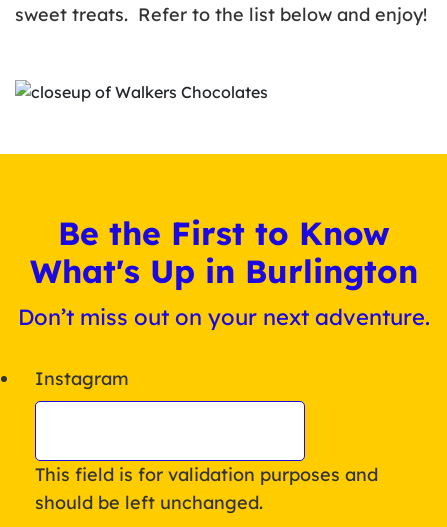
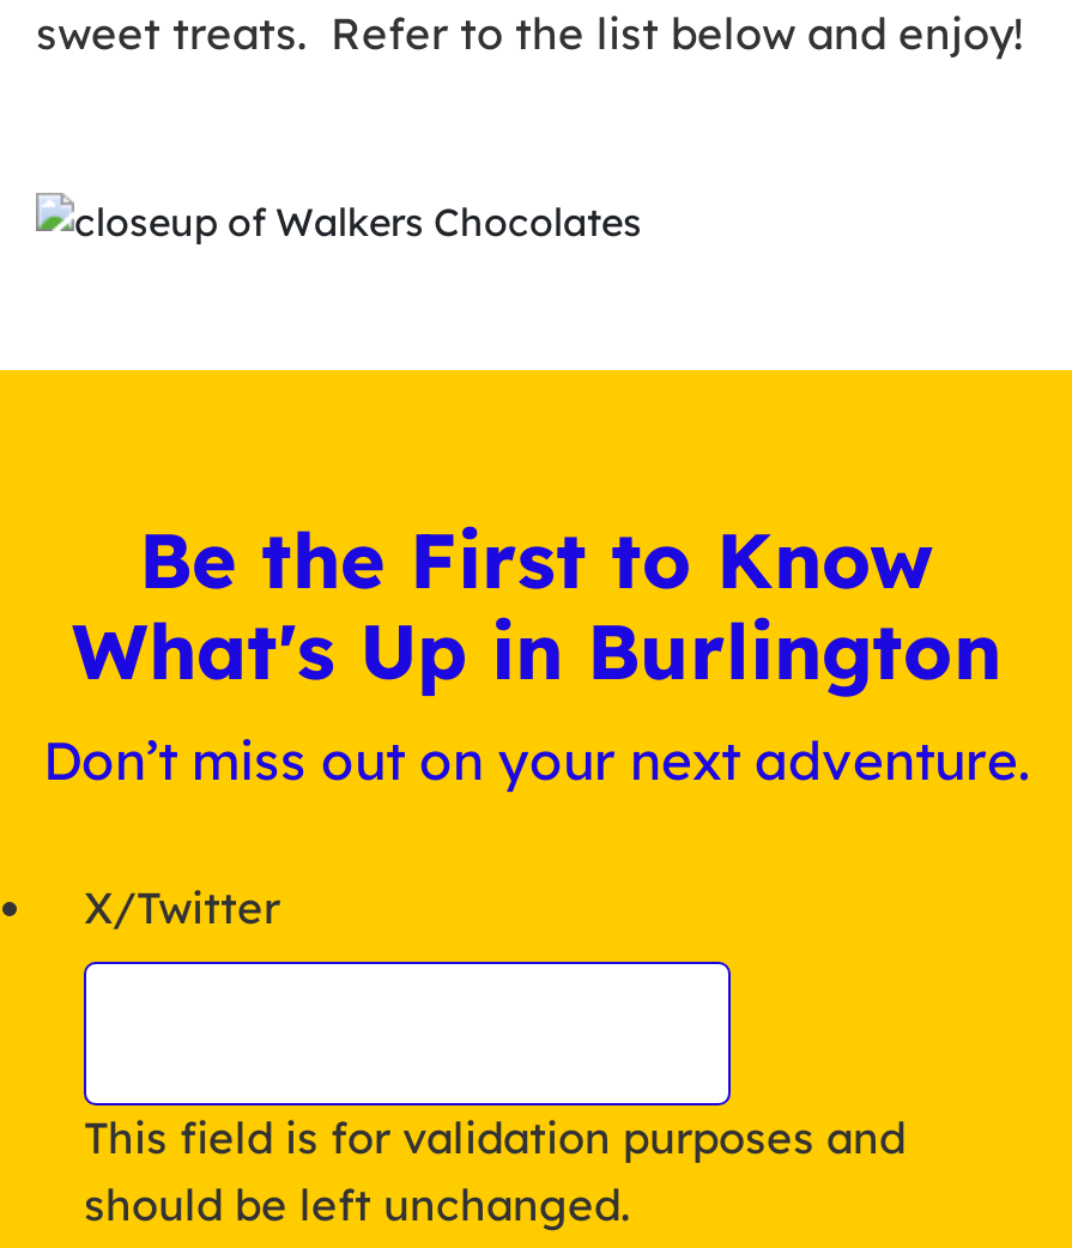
- Instagram
+ X/Twitter
